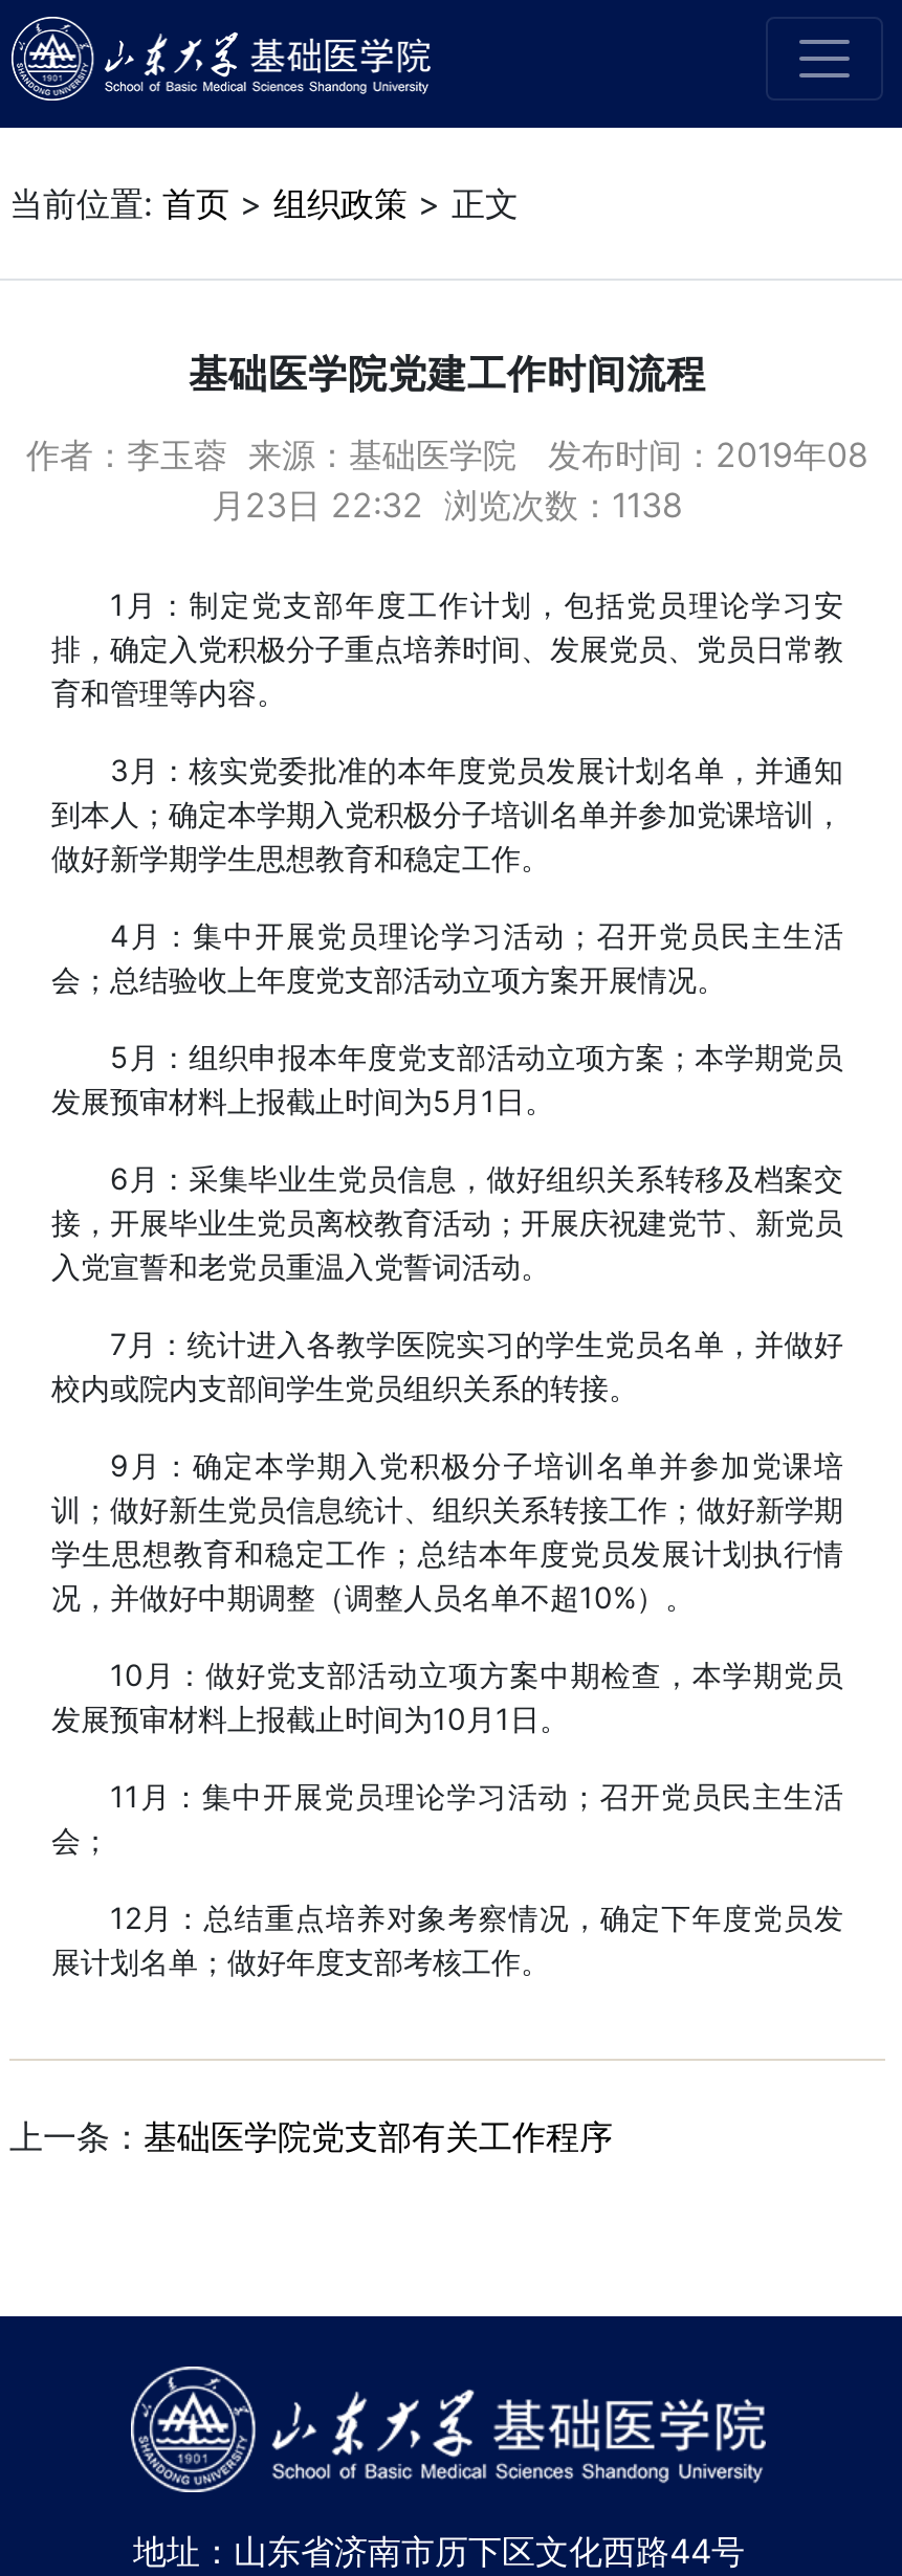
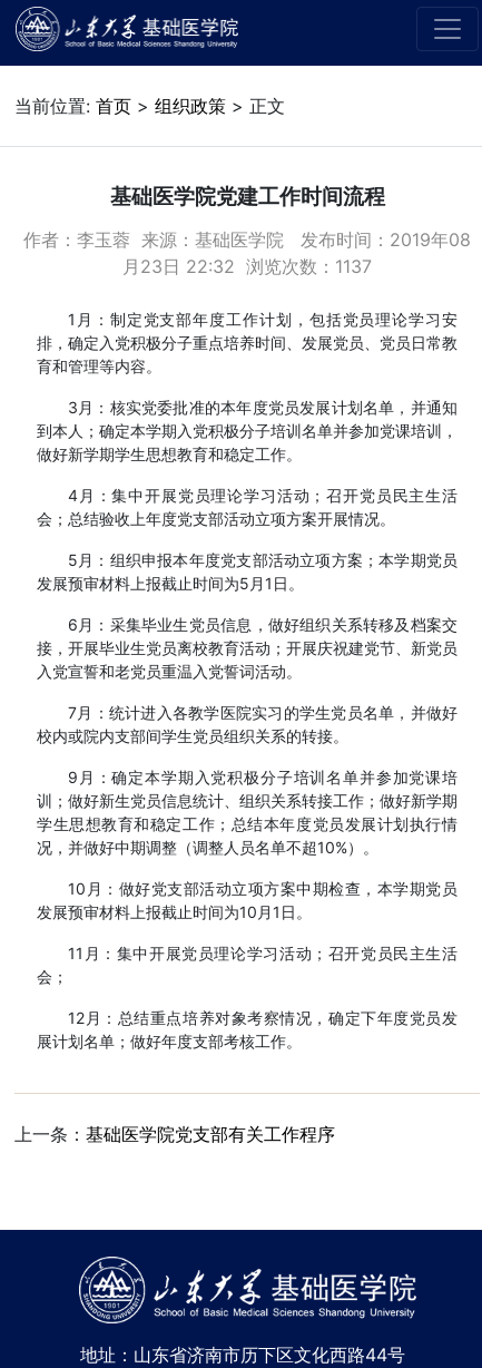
- 月23日 22:32 浏览次数：1138
+ 月23日 22:32 浏览次数：1137
